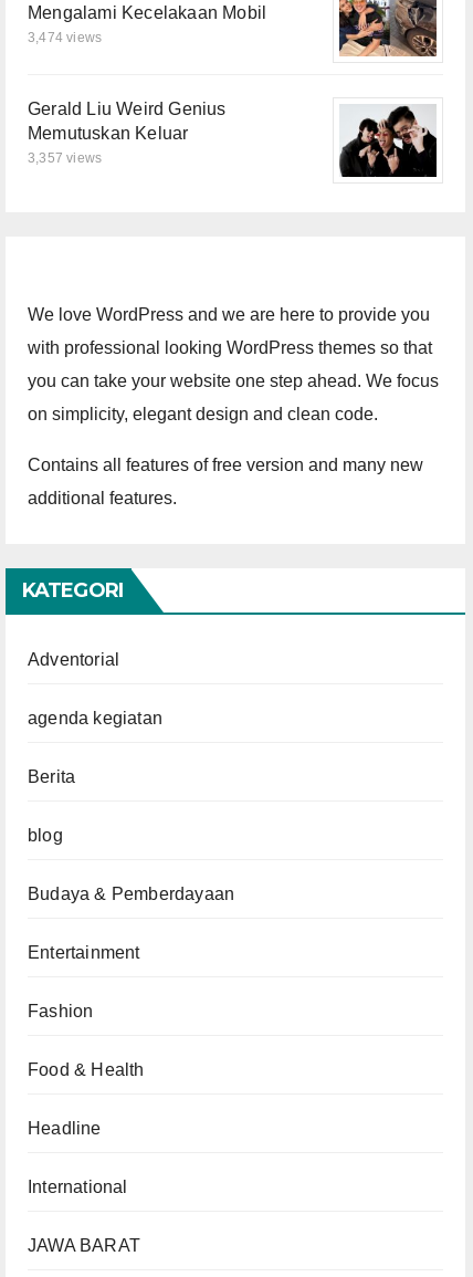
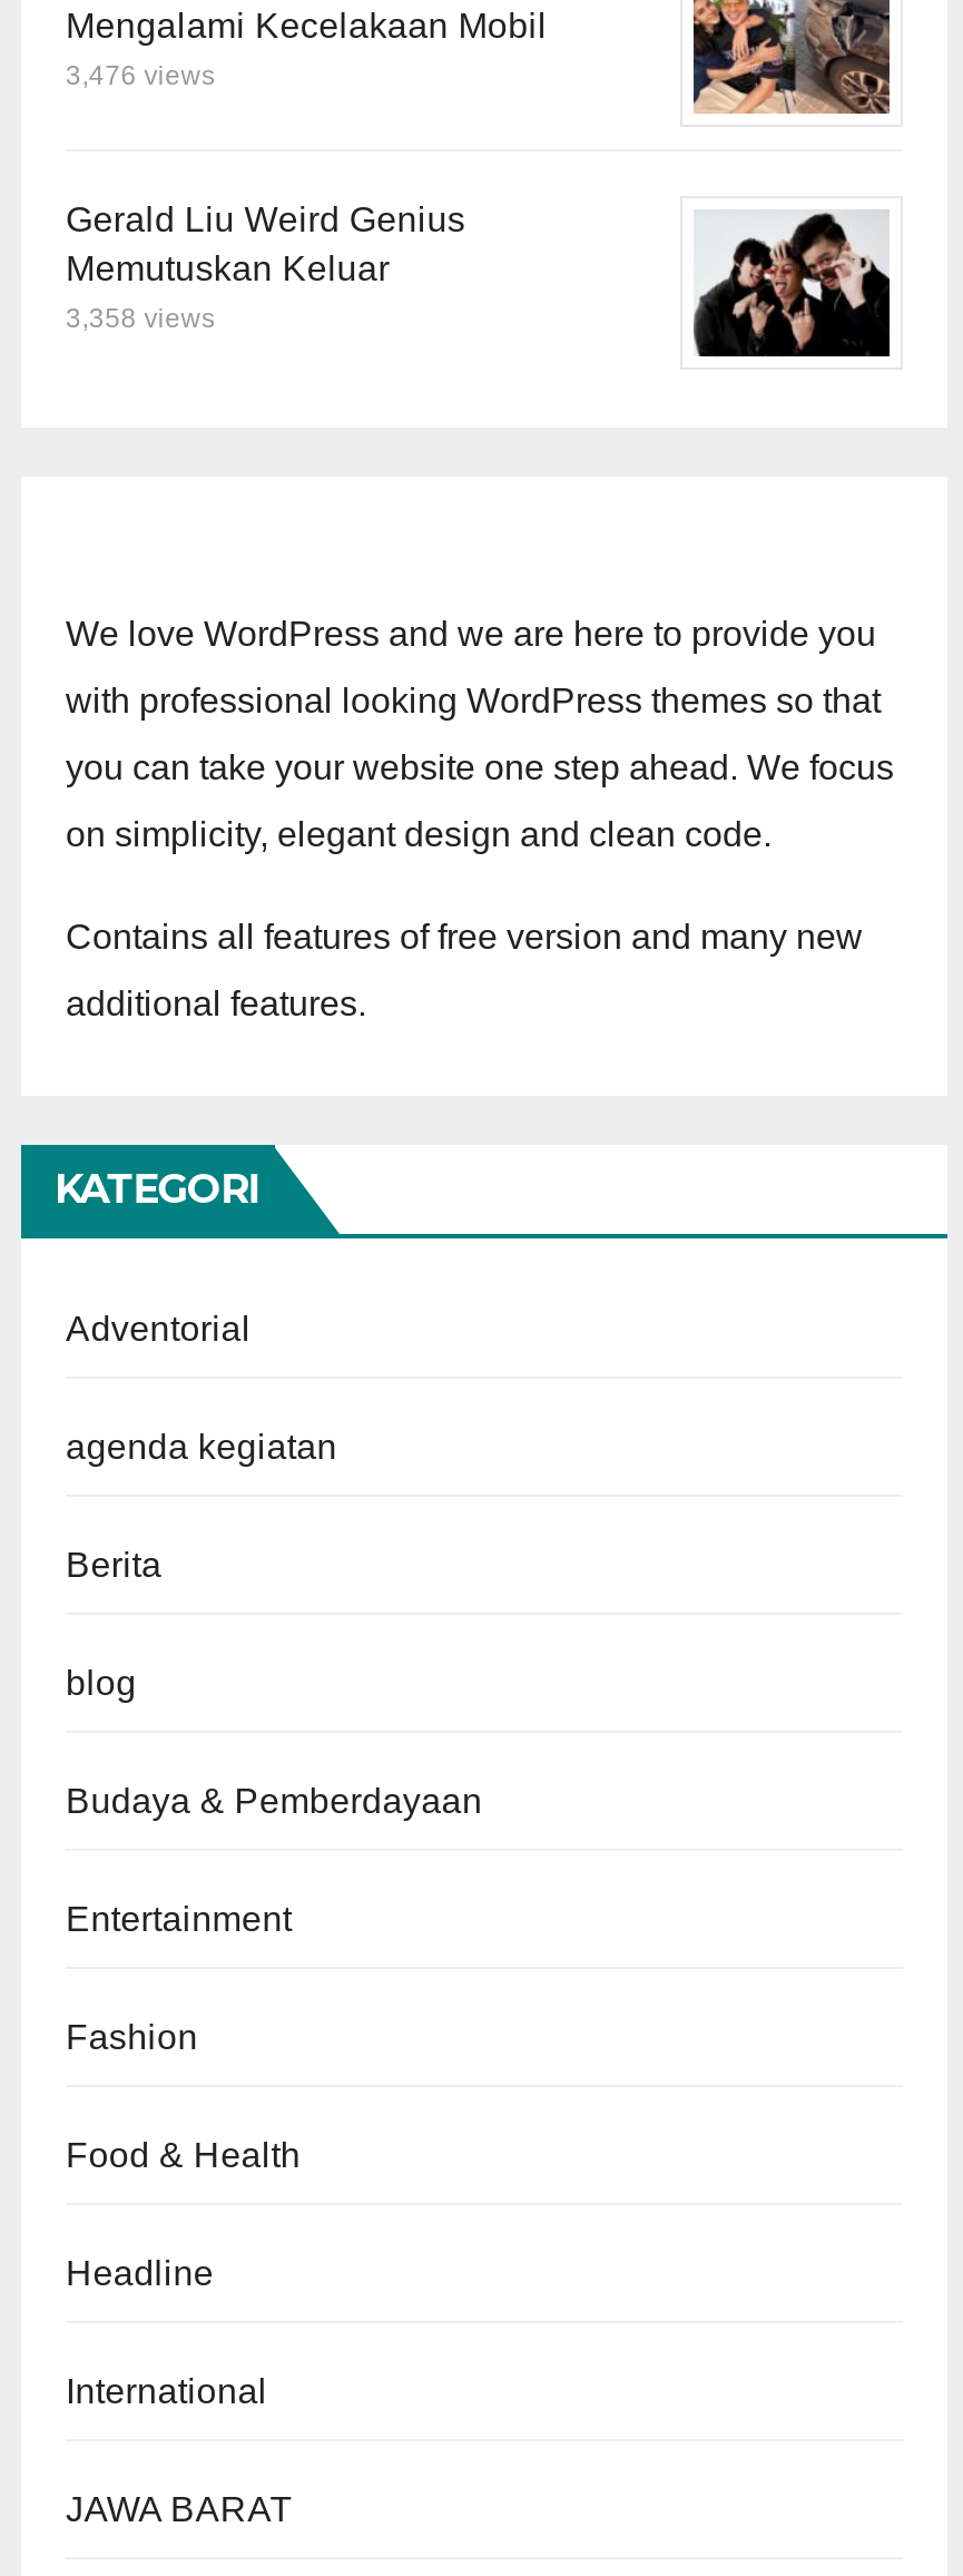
- 3,474 views
+ 3,476 views

- 3,357 views
+ 3,358 views
